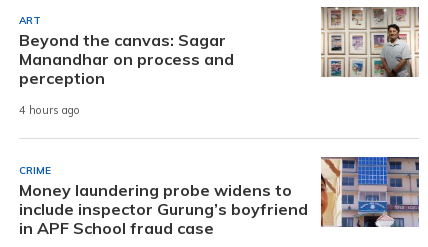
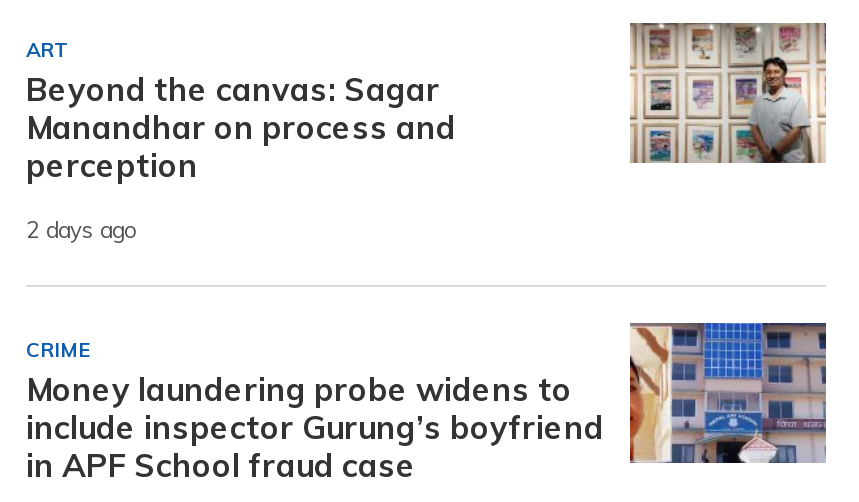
- 4 hours ago
+ 2 days ago
